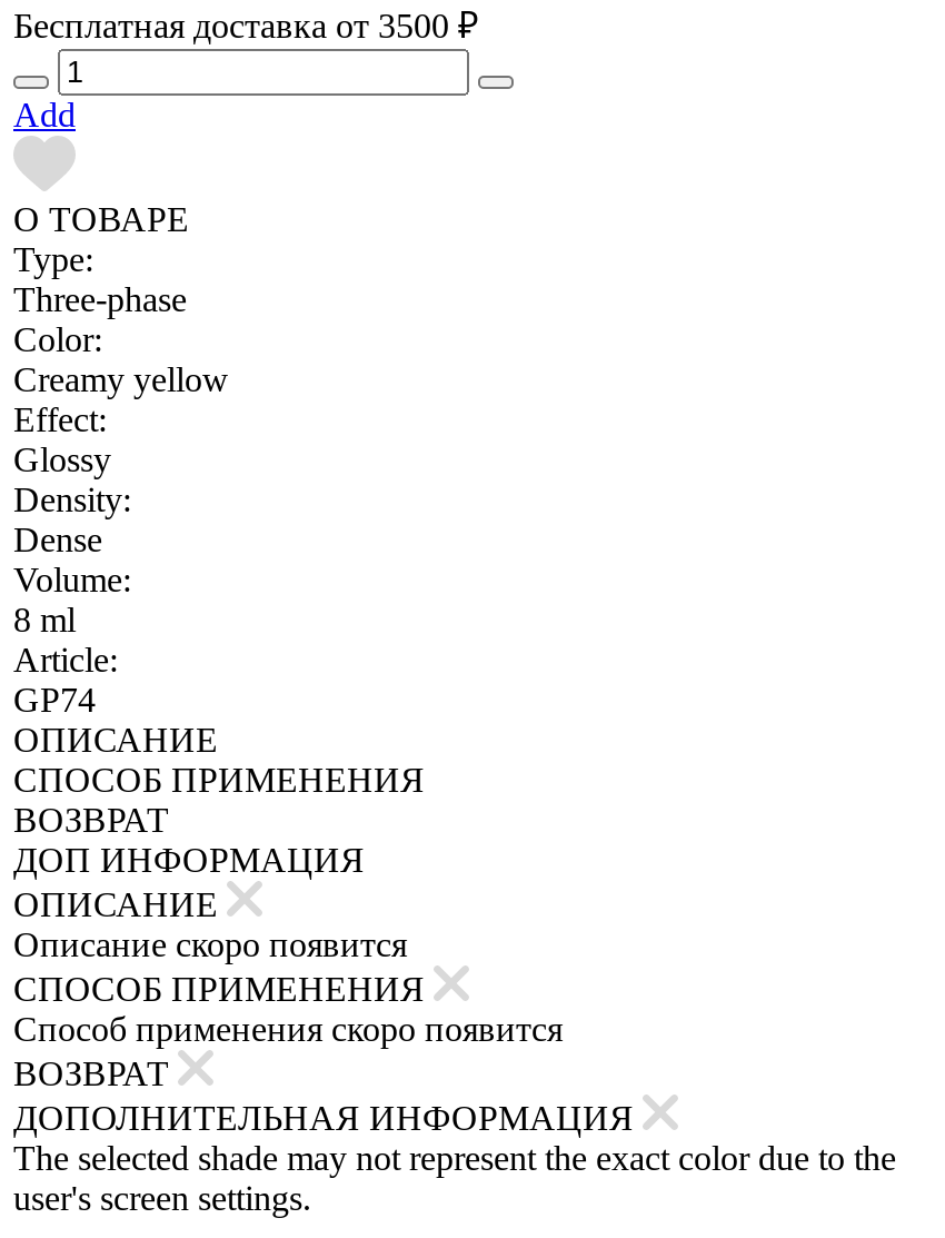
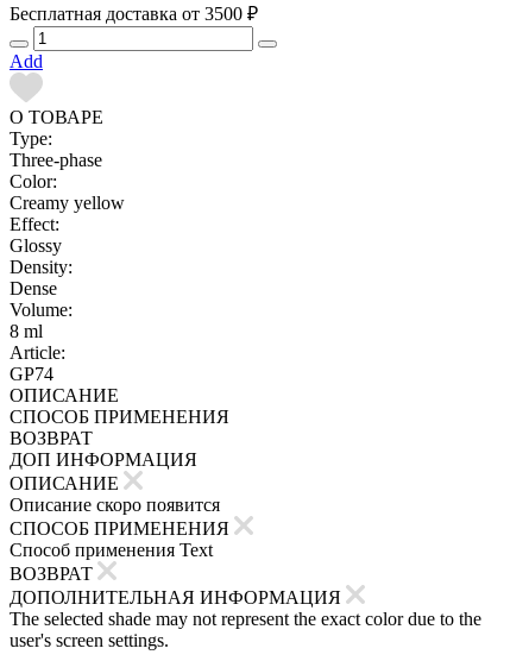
- Способ применения скоро появится
+ Способ применения Text
